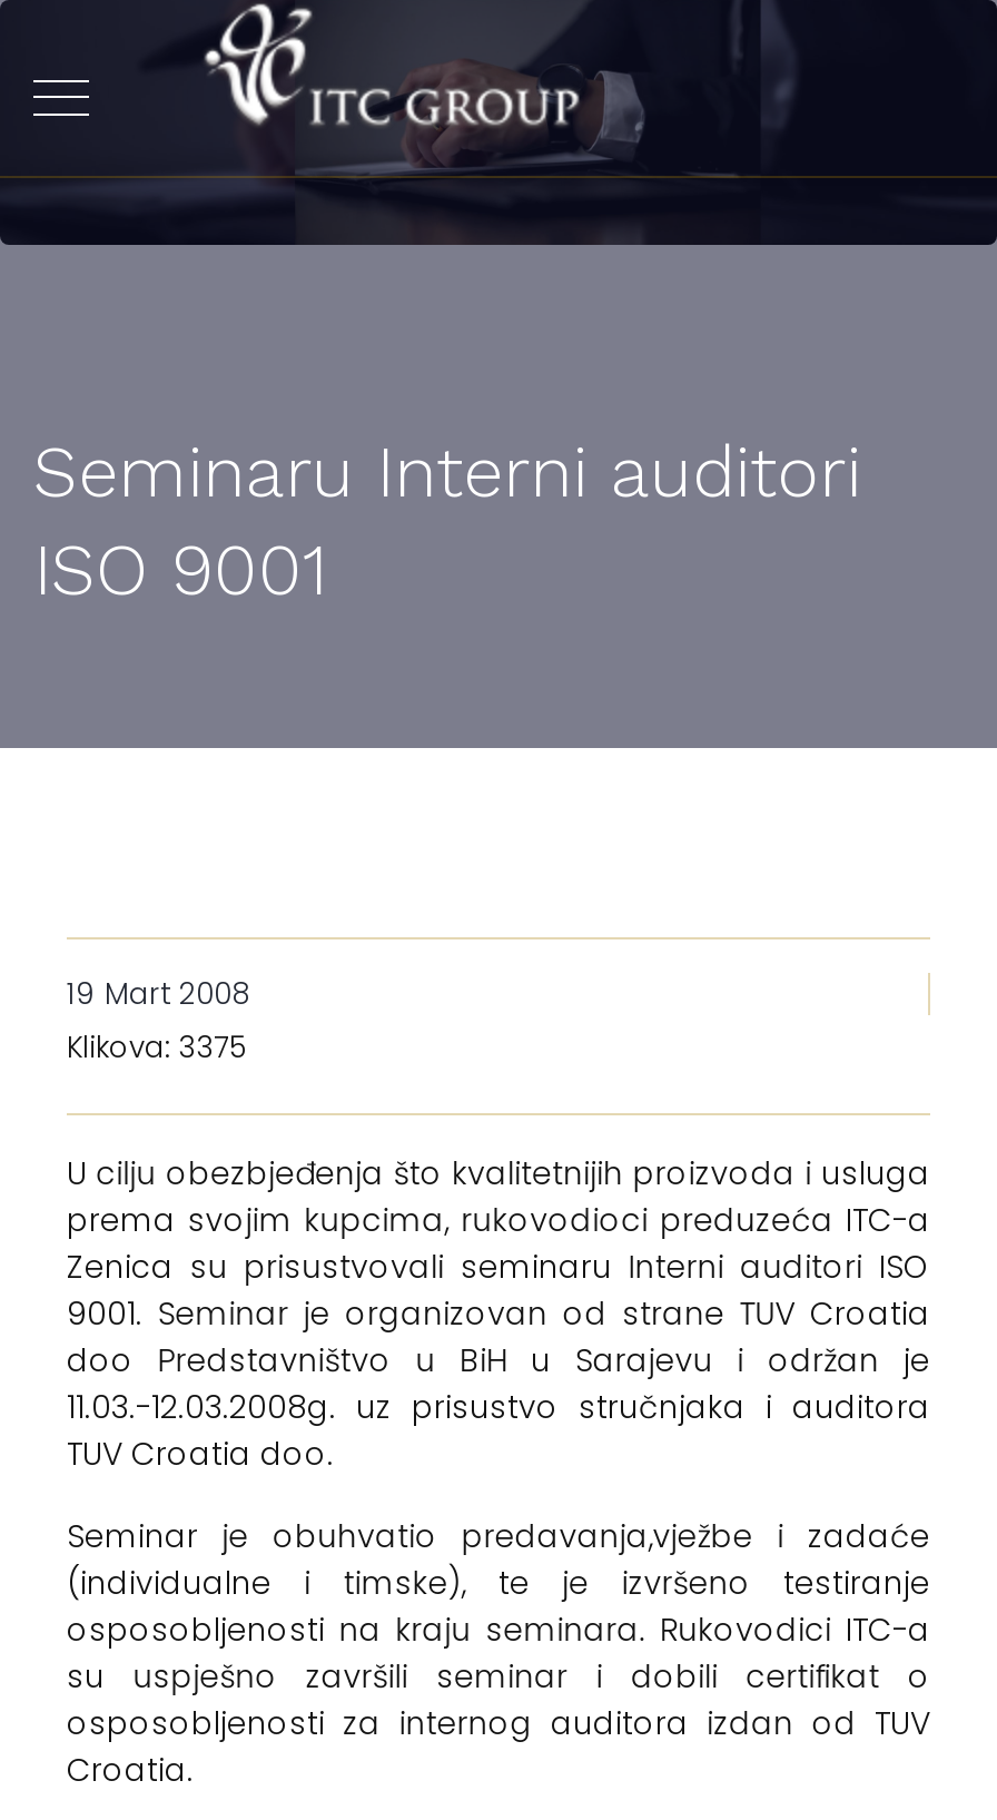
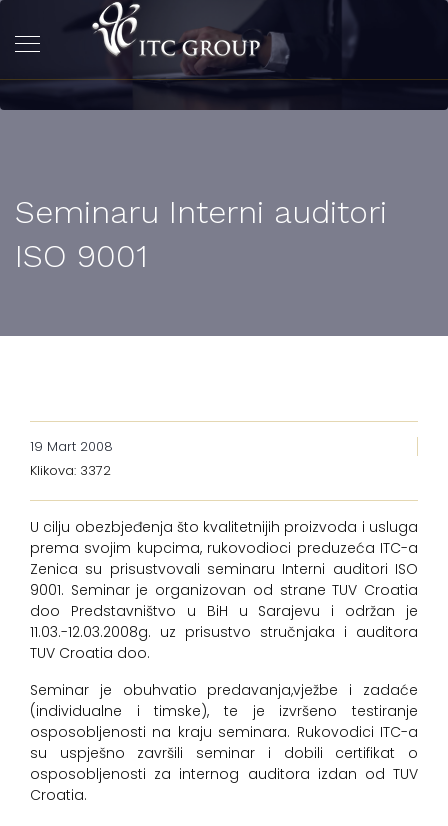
- Klikova: 3375
+ Klikova: 3372
